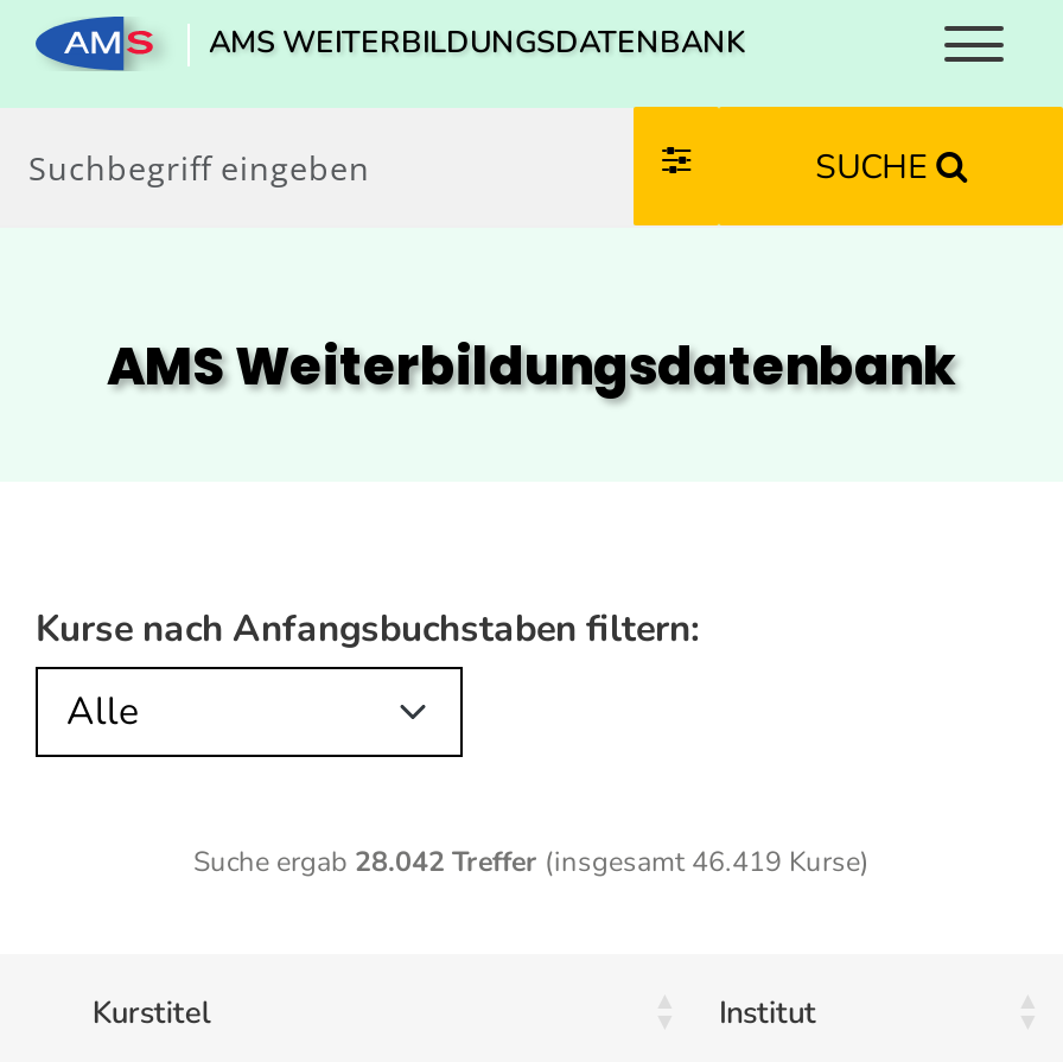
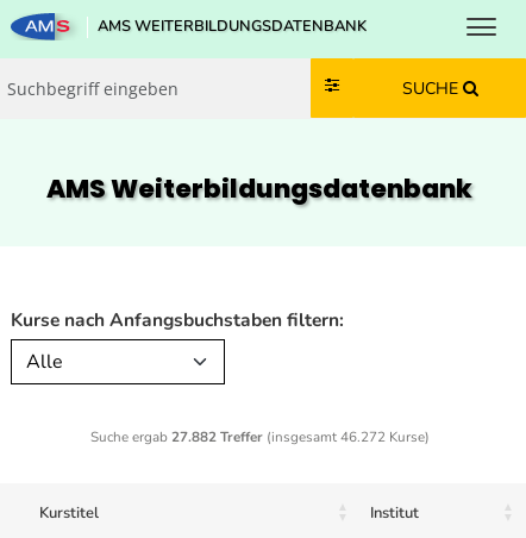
- Suche ergab 28.042 Treffer (insgesamt 46.419 Kurse)
+ Suche ergab 27.882 Treffer (insgesamt 46.272 Kurse)
